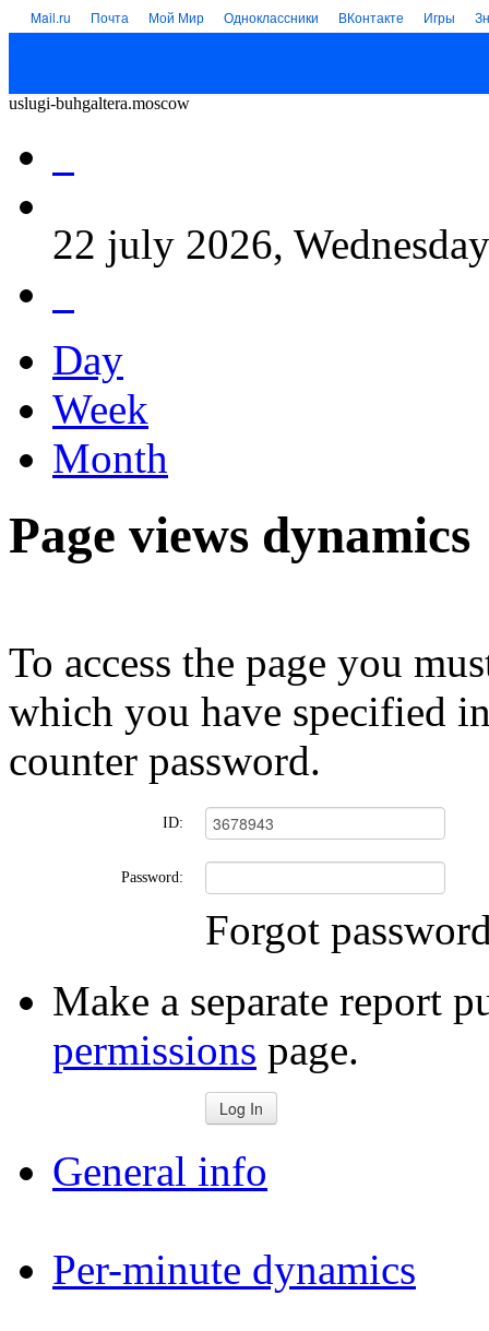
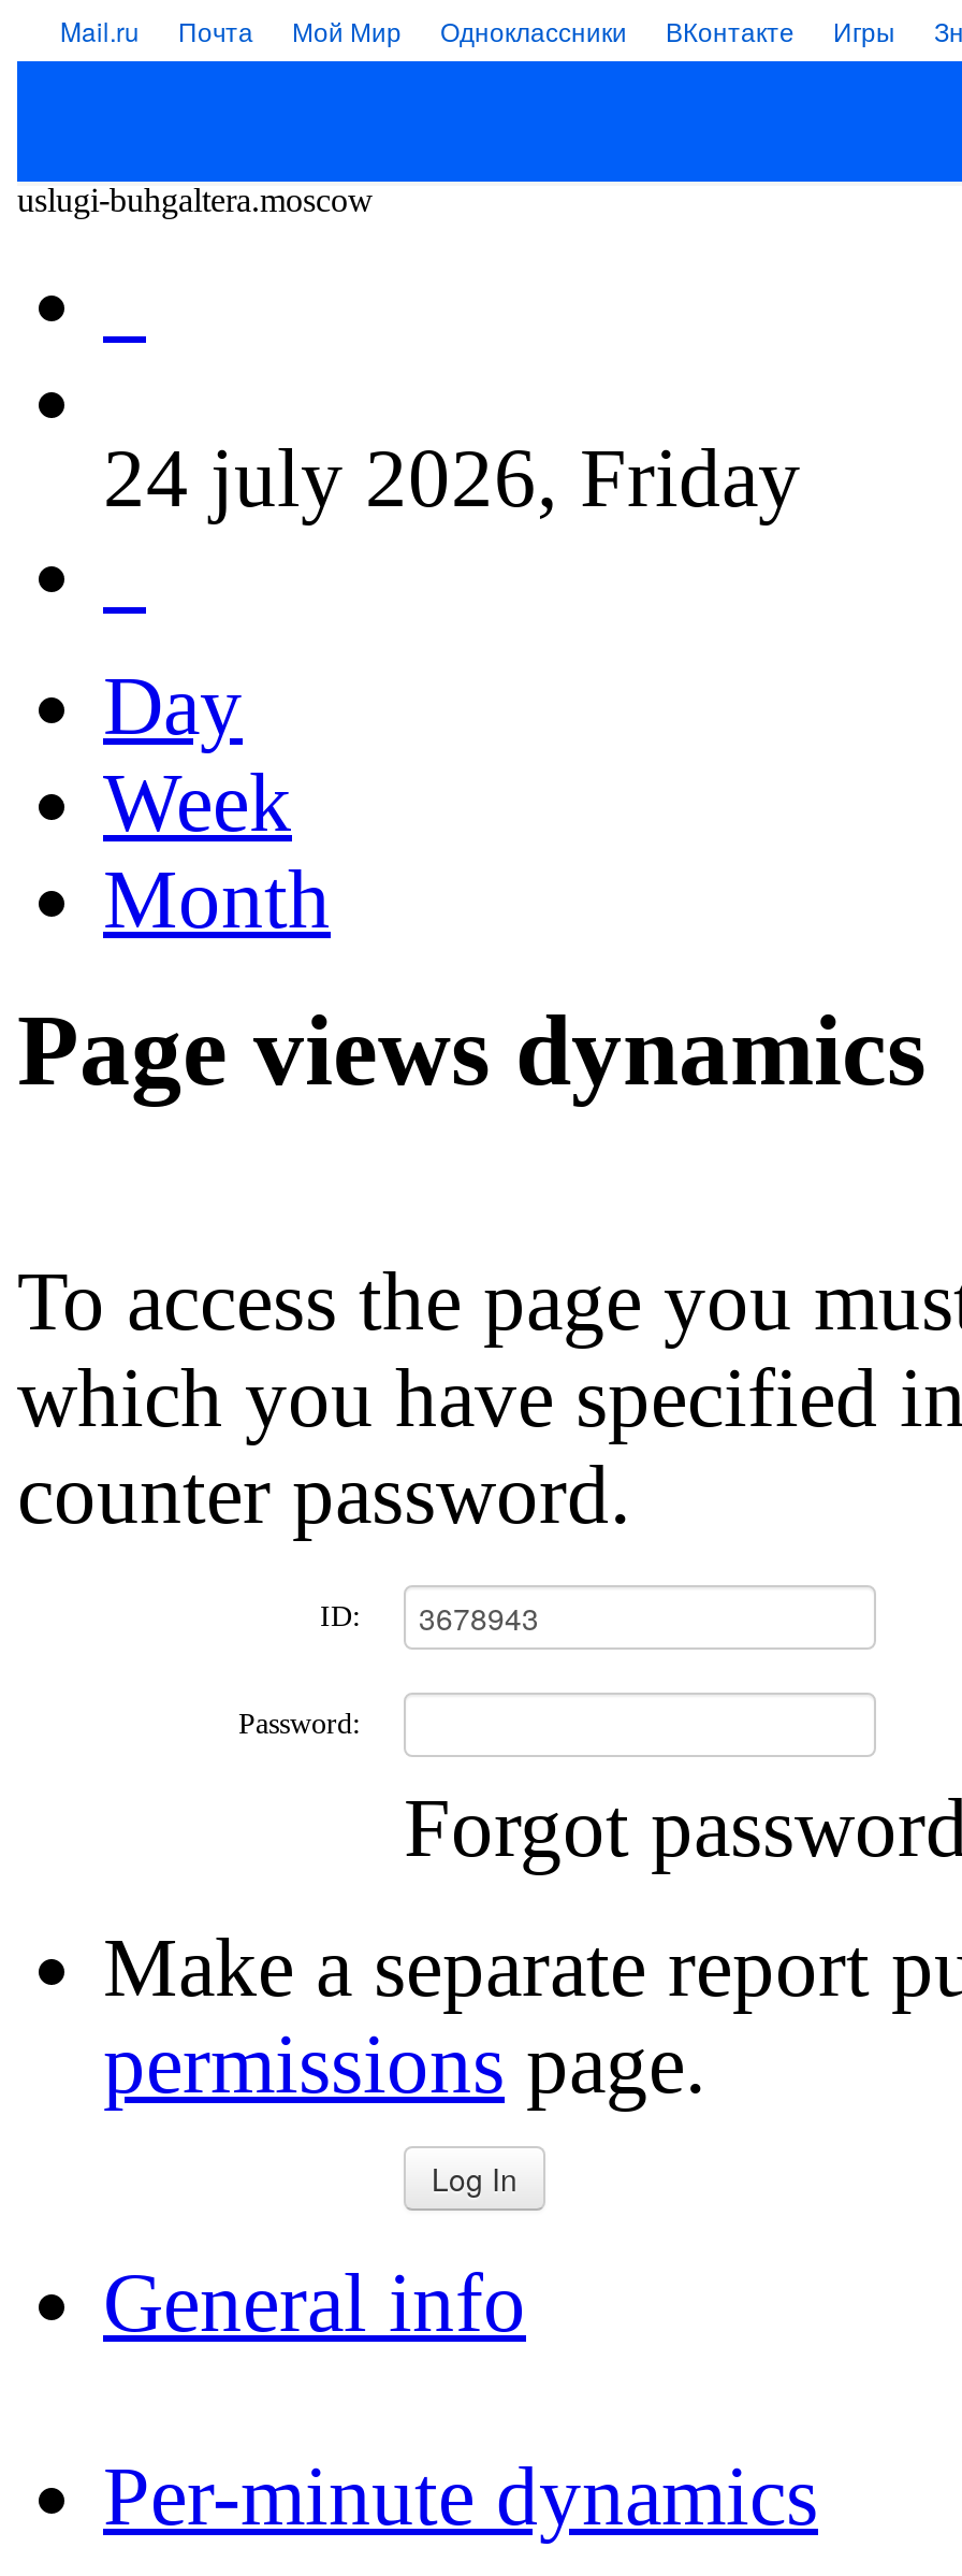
- 22 july 2026, Wednesday
+ 24 july 2026, Friday
